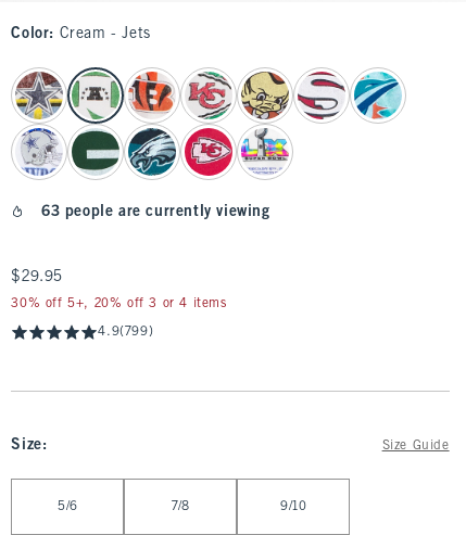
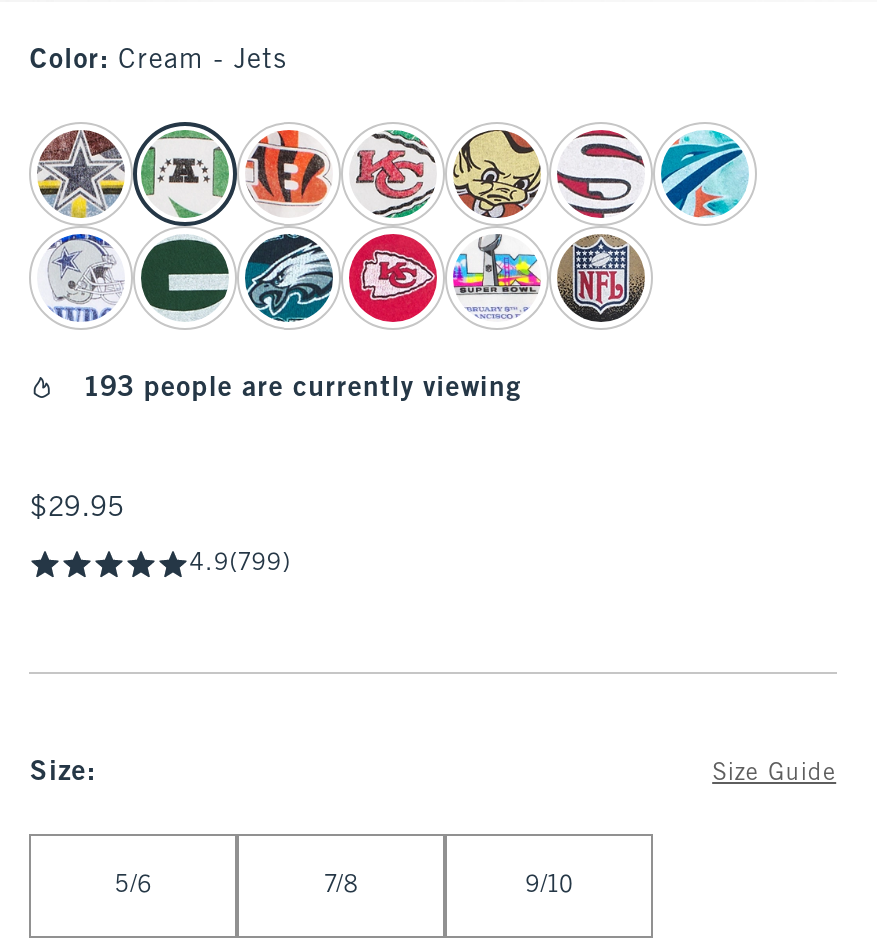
+ [image]

- 63 people are currently viewing
+ 193 people are currently viewing

- 30% off 5+, 20% off 3 or 4 items
